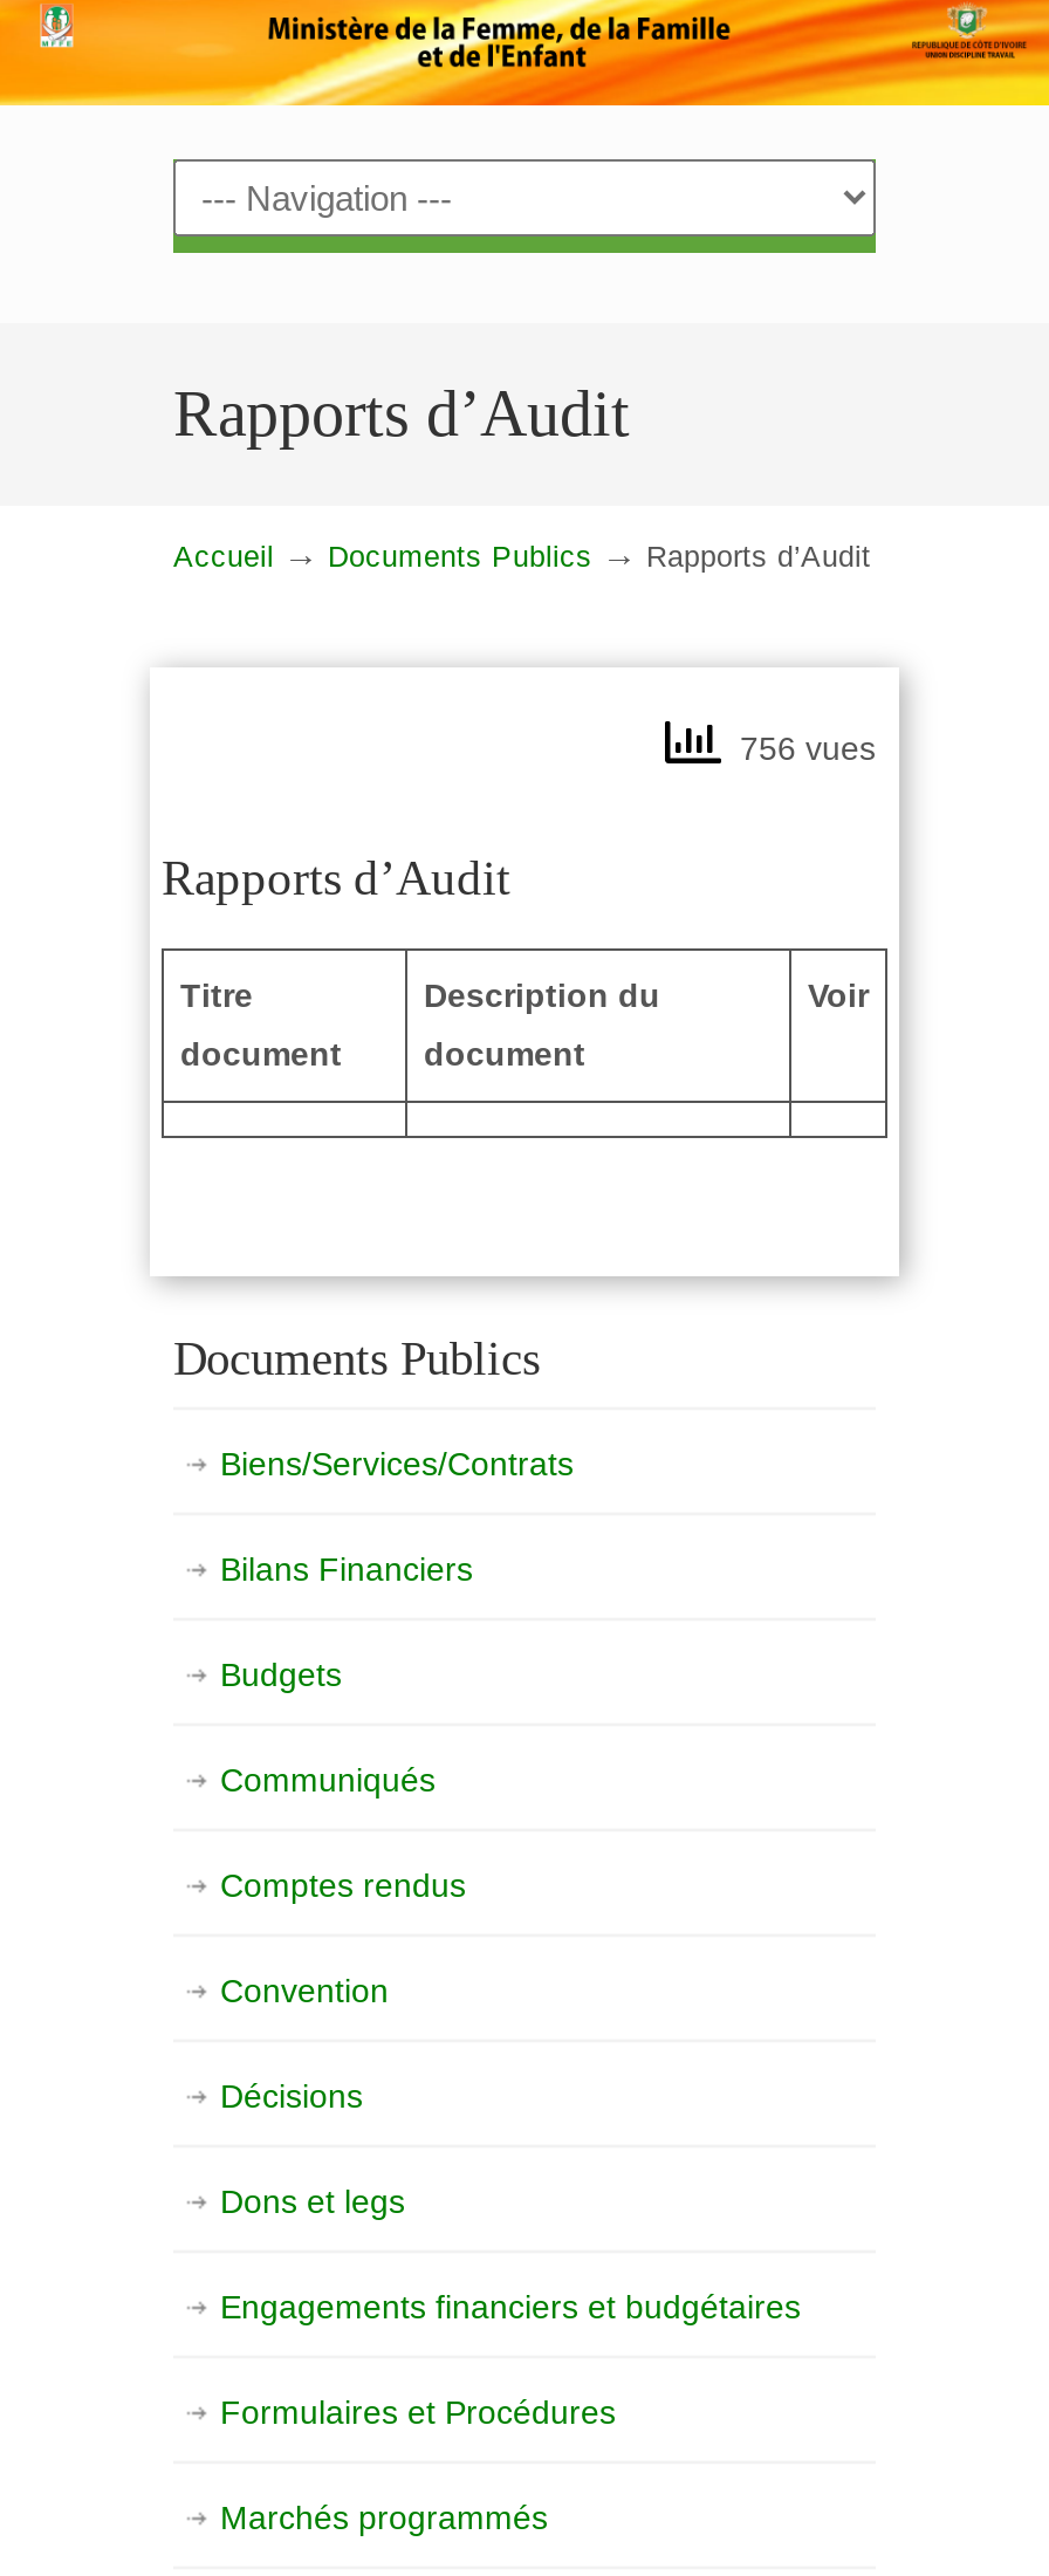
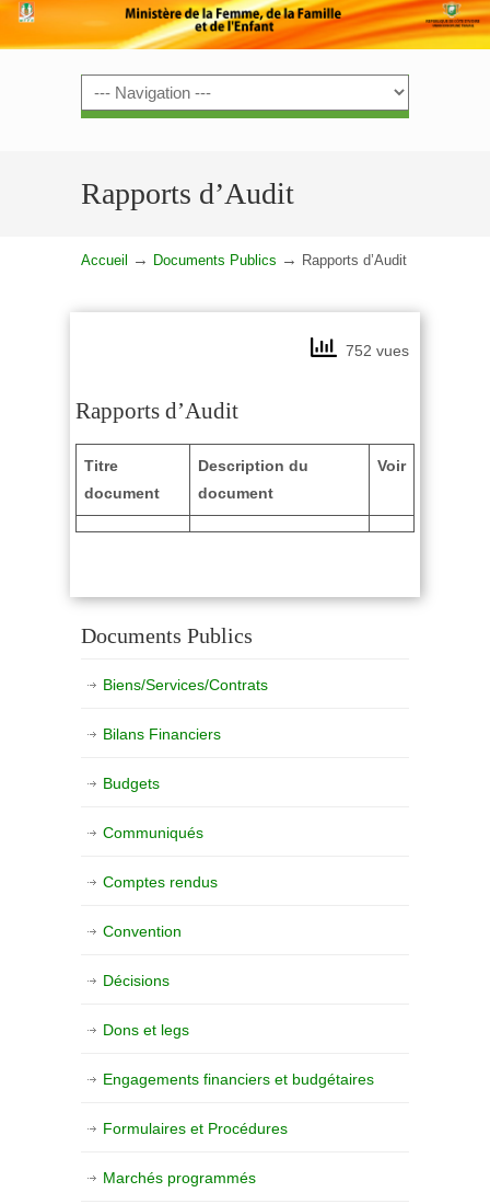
- 756 vues
+ 752 vues
